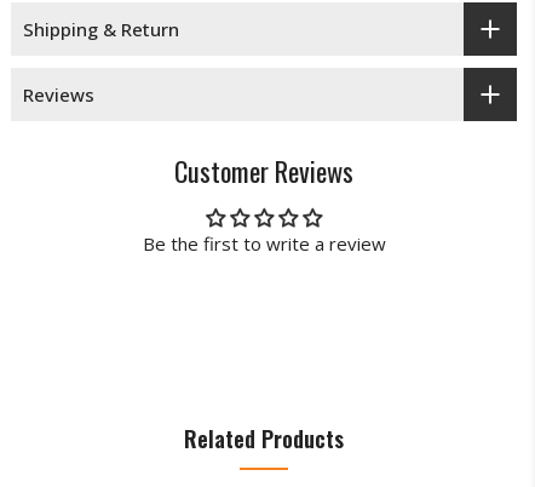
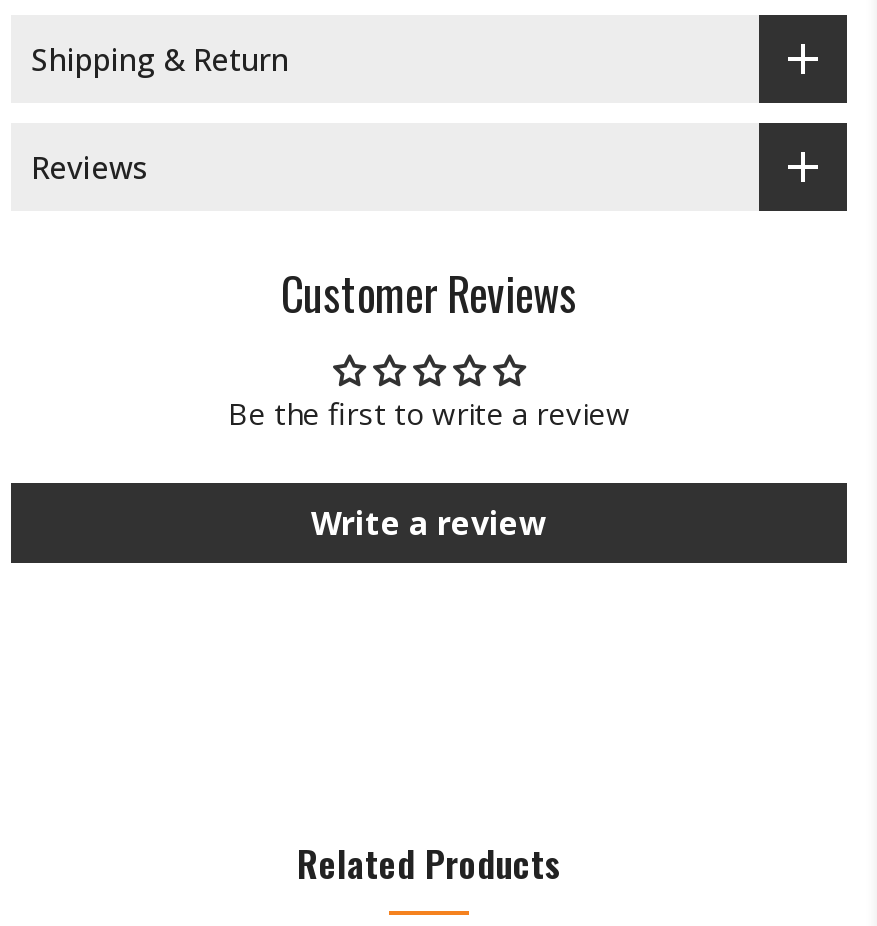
+ Write a review
